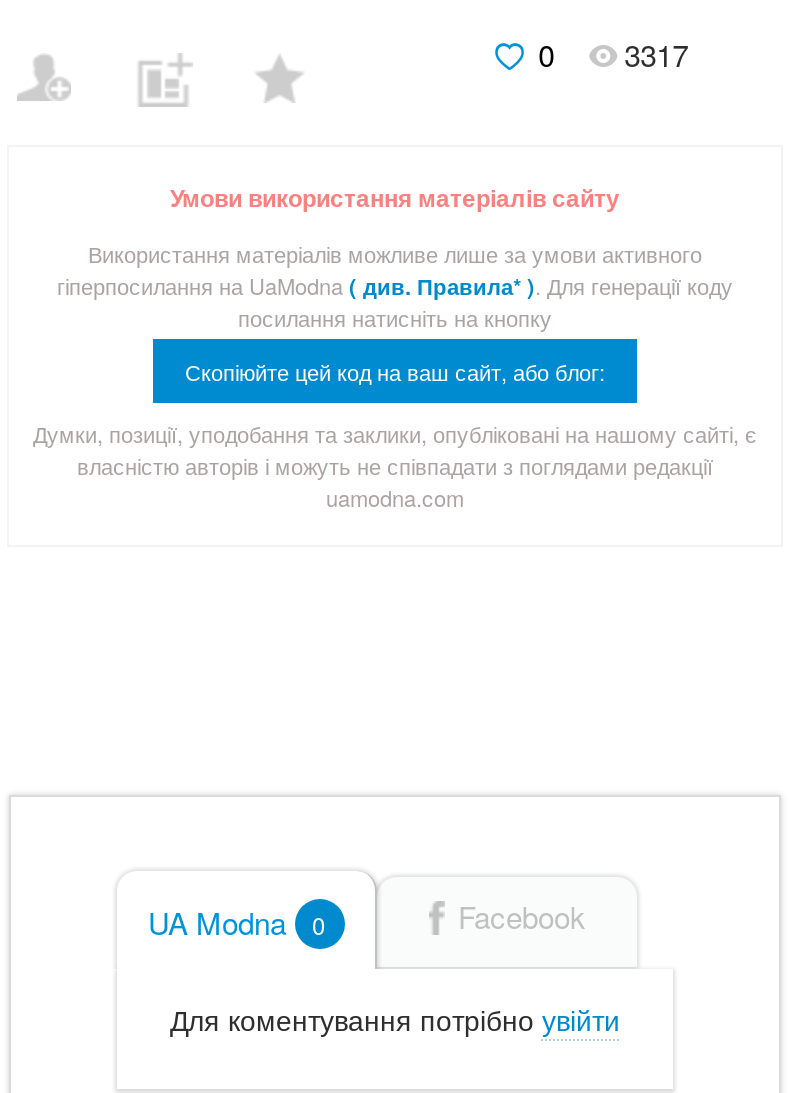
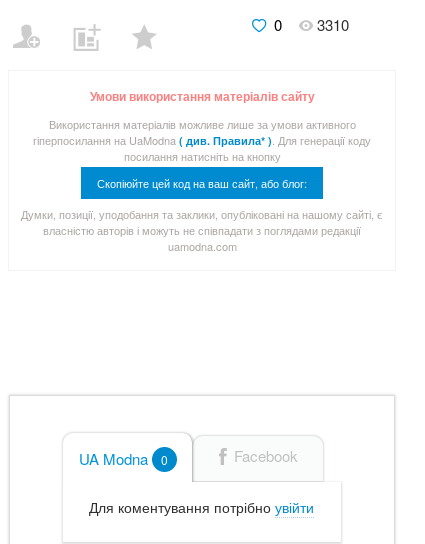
- 0 3317
+ 0 3310
